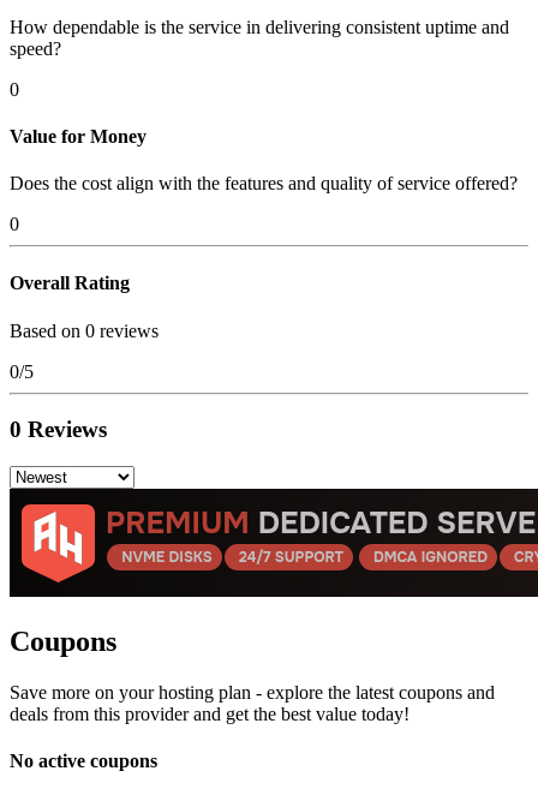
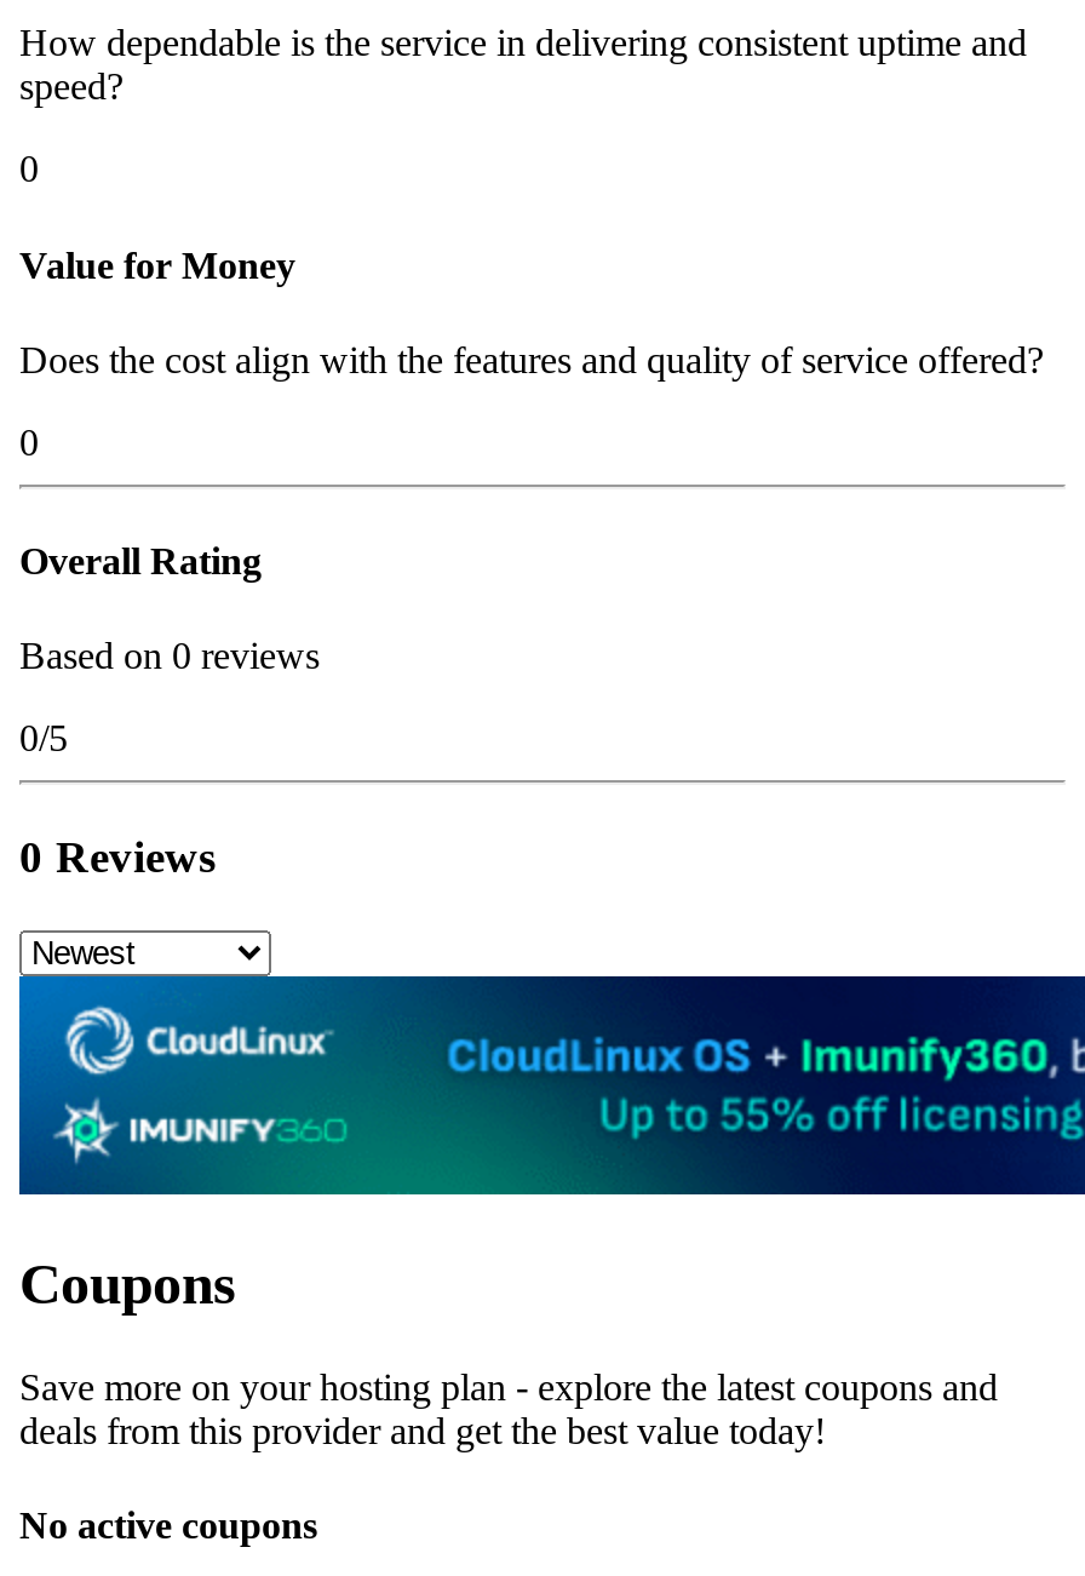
- [image]
+ [image]
